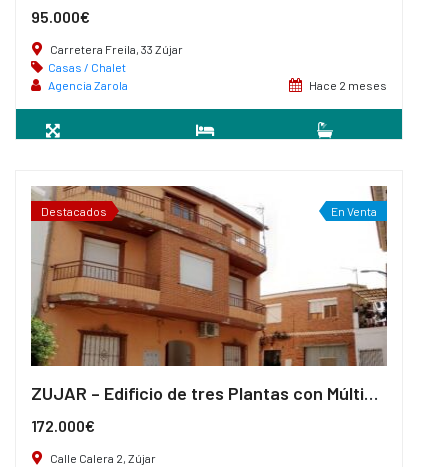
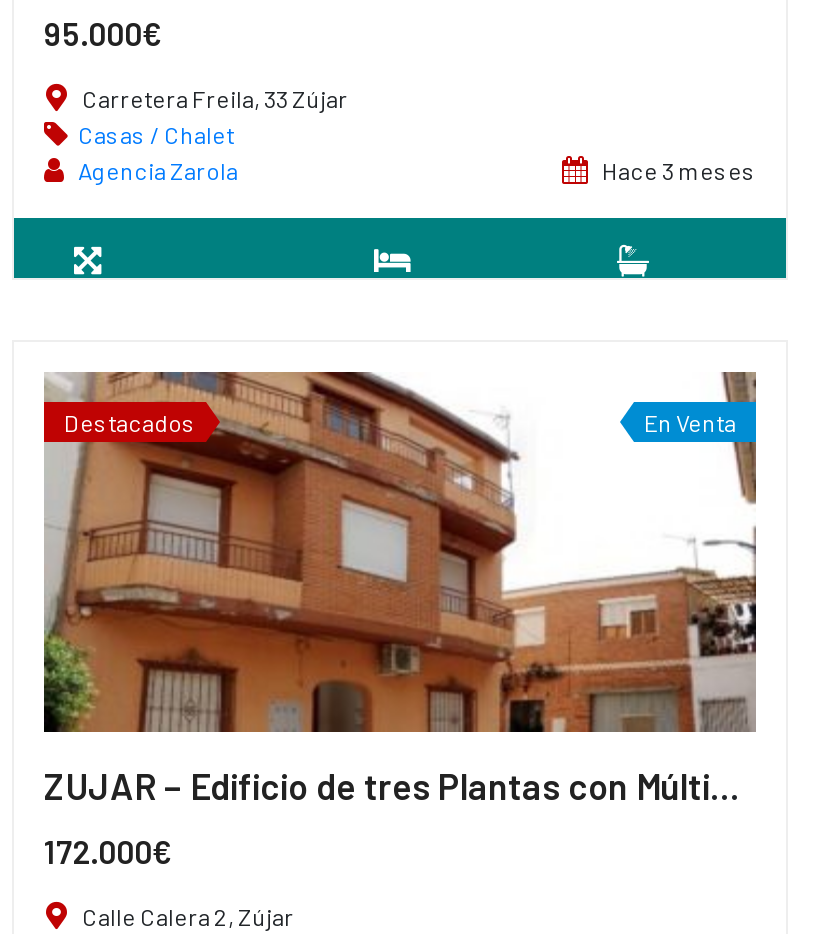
- Hace 2 meses
+ Hace 3 meses
